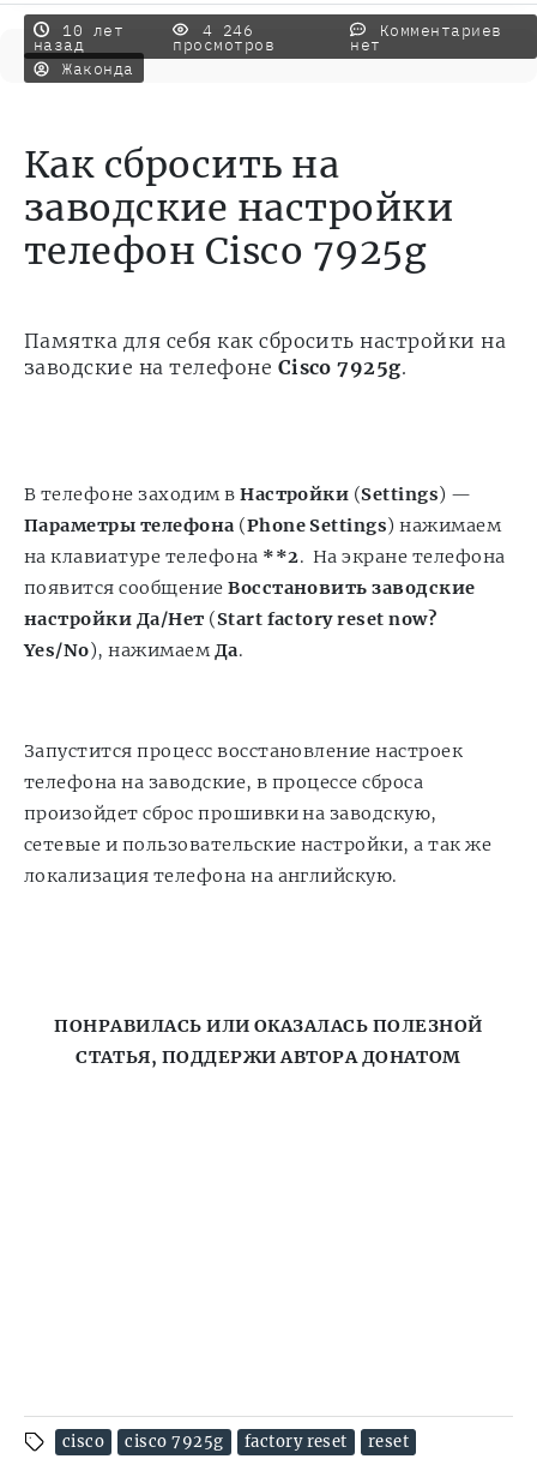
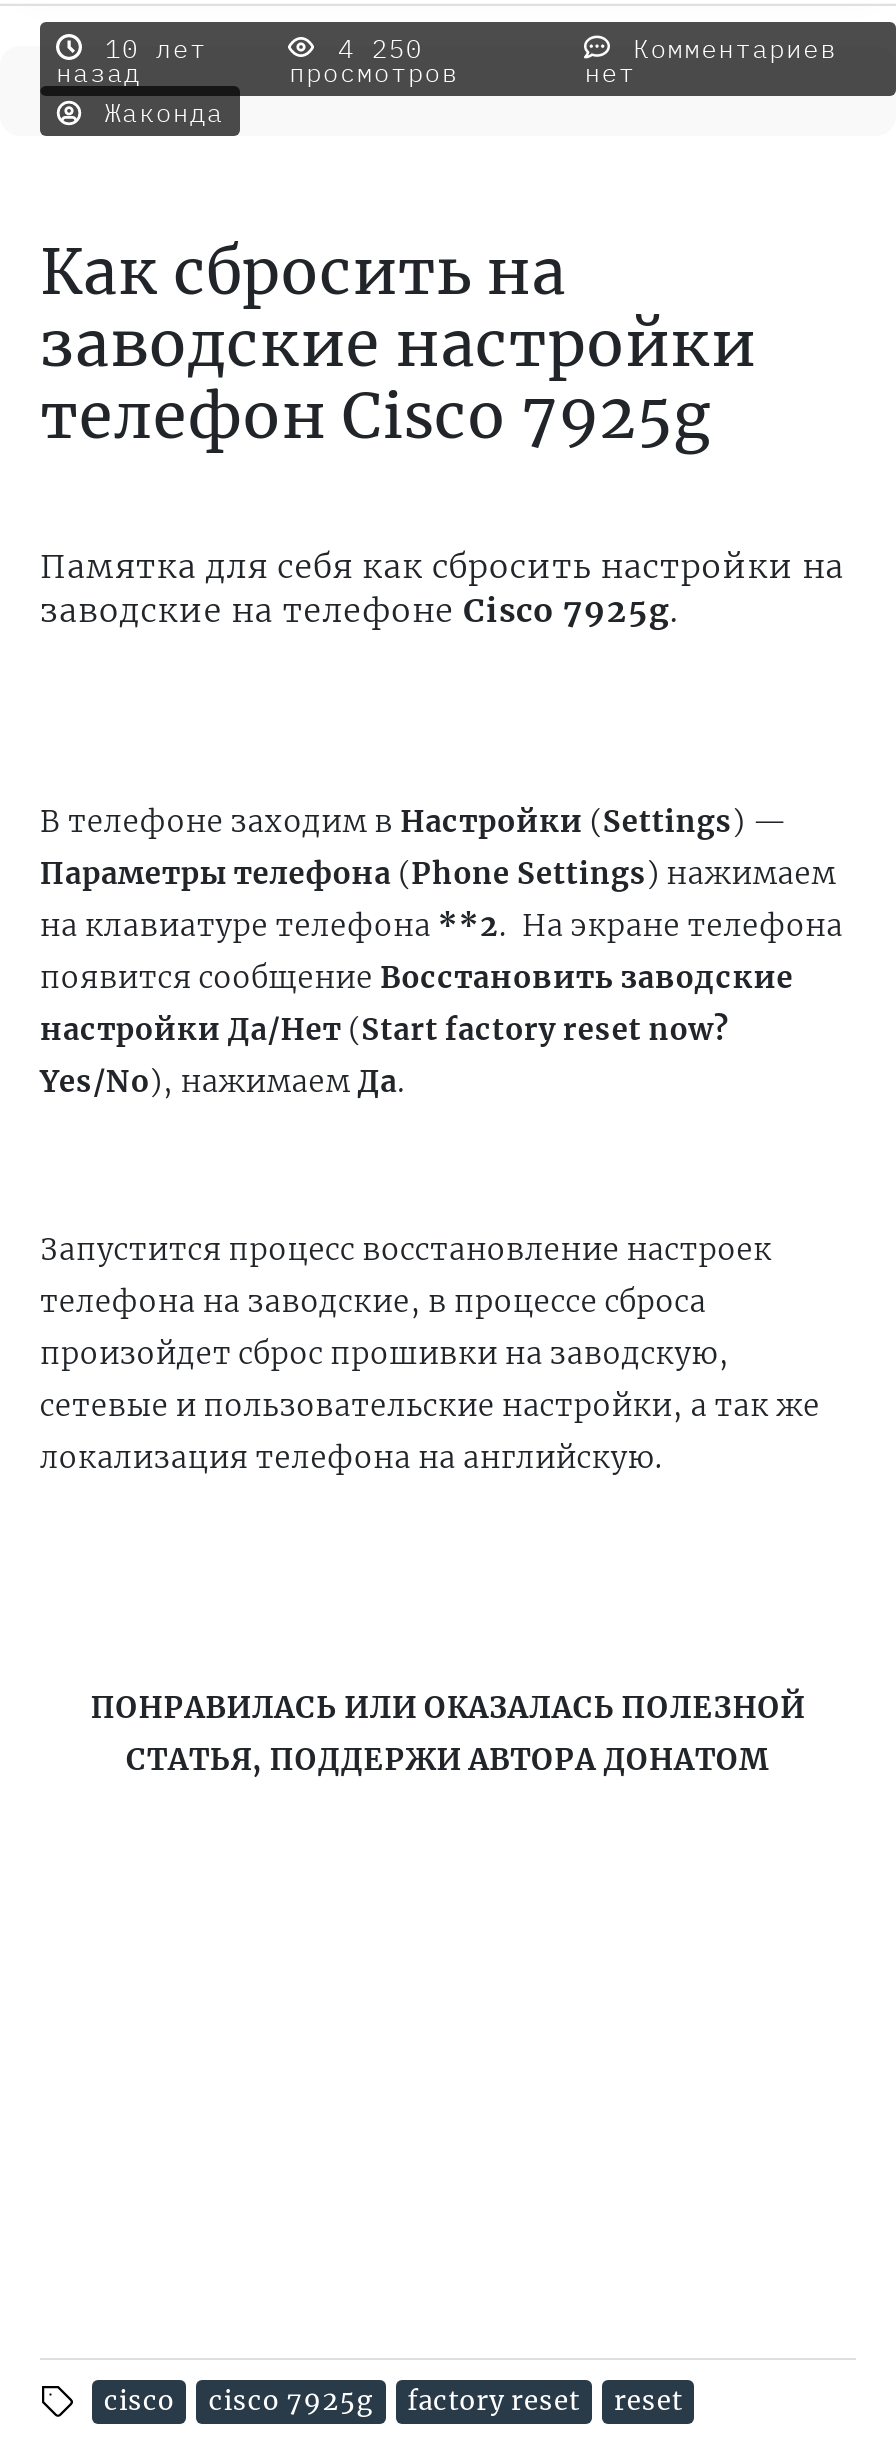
- 4 246
+ 4 250
